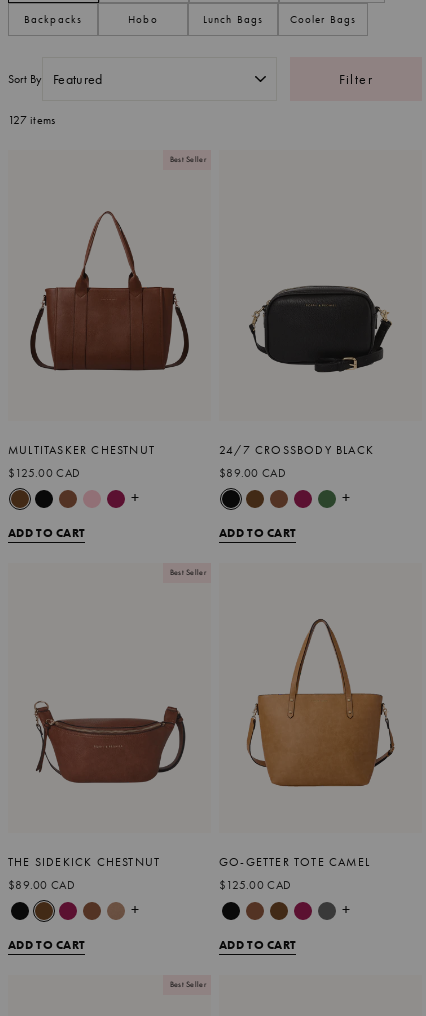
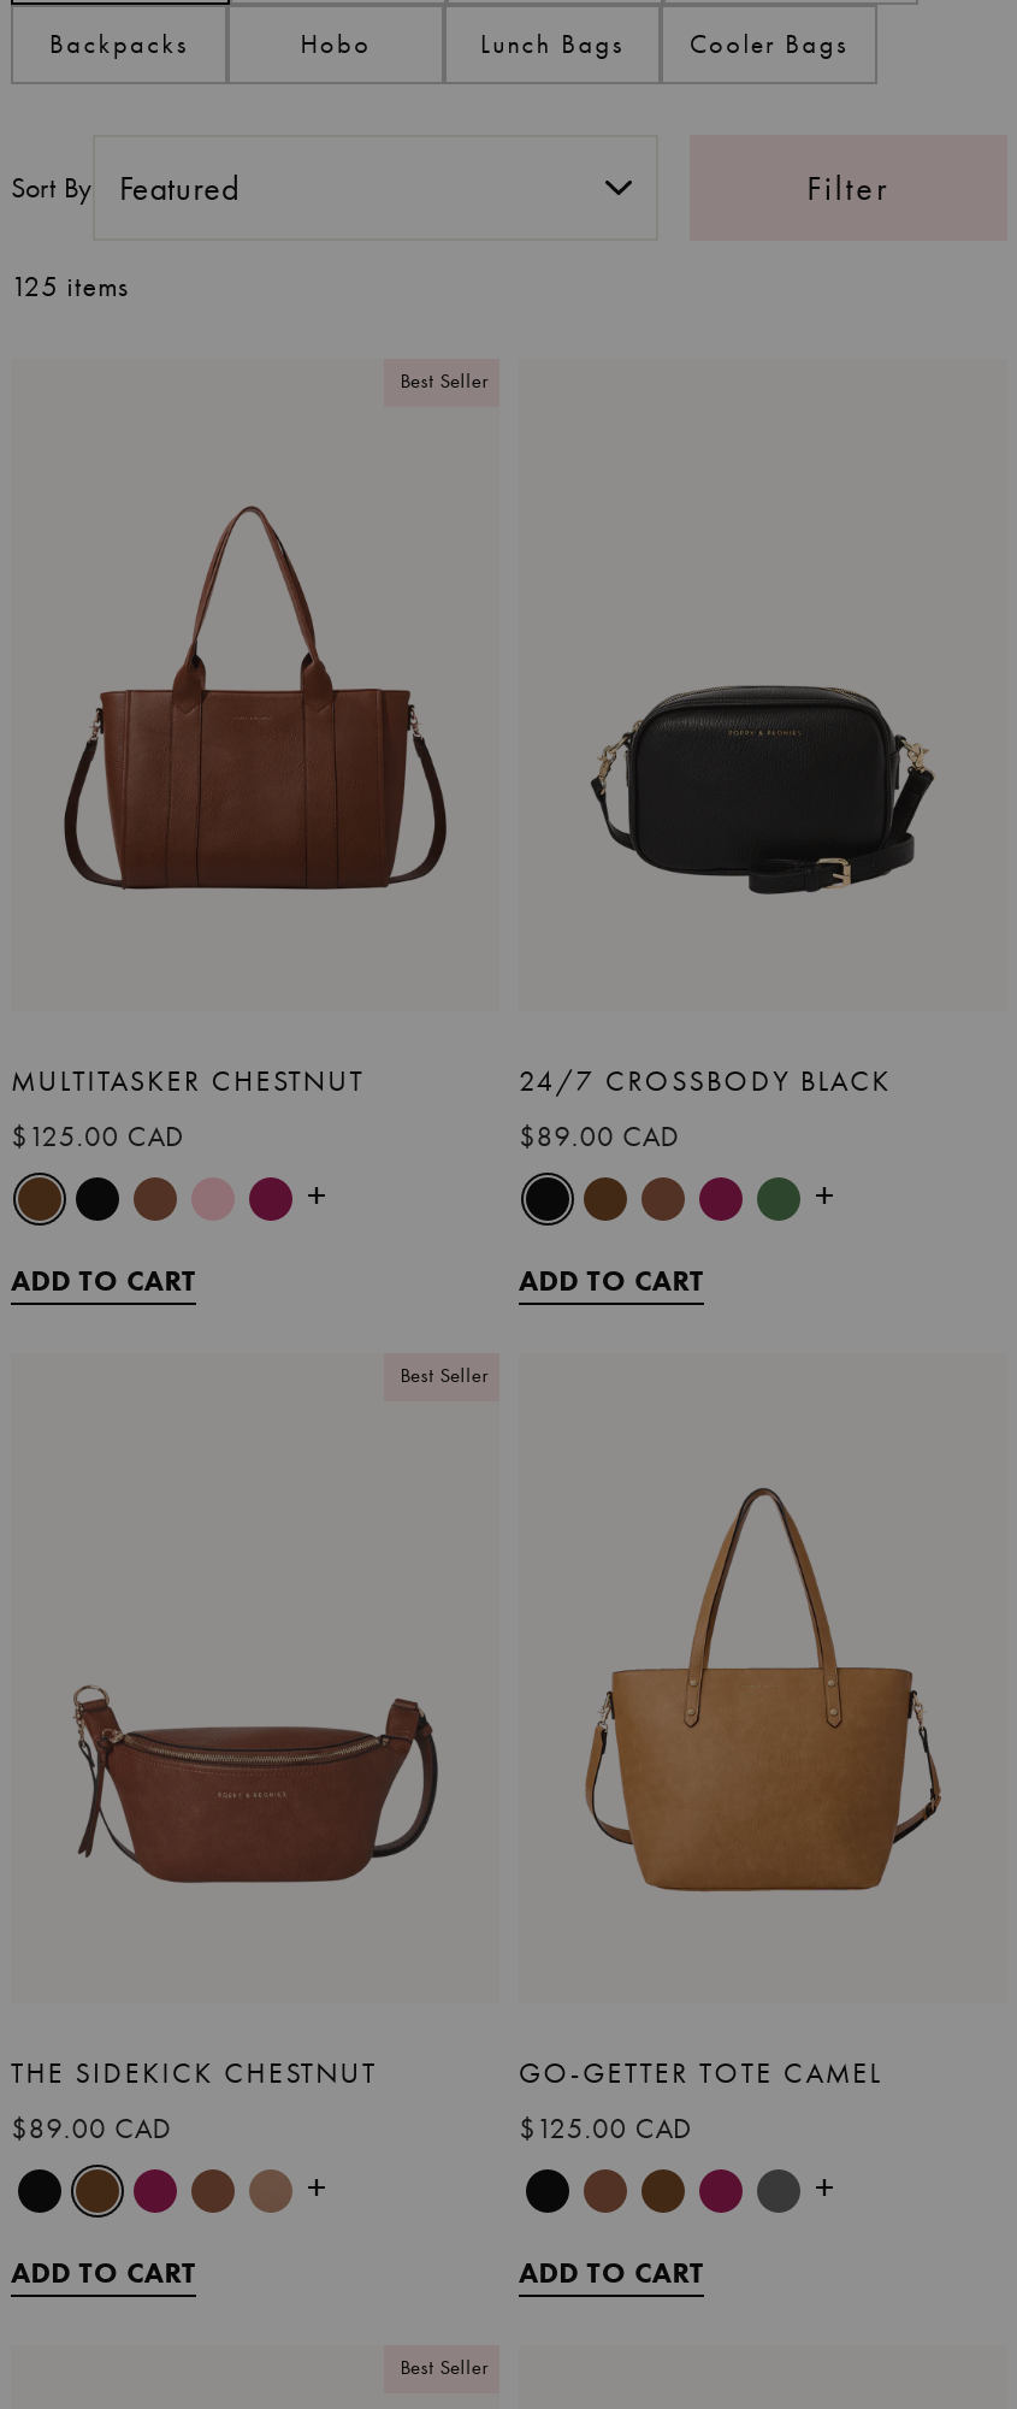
- 127 items
+ 125 items
